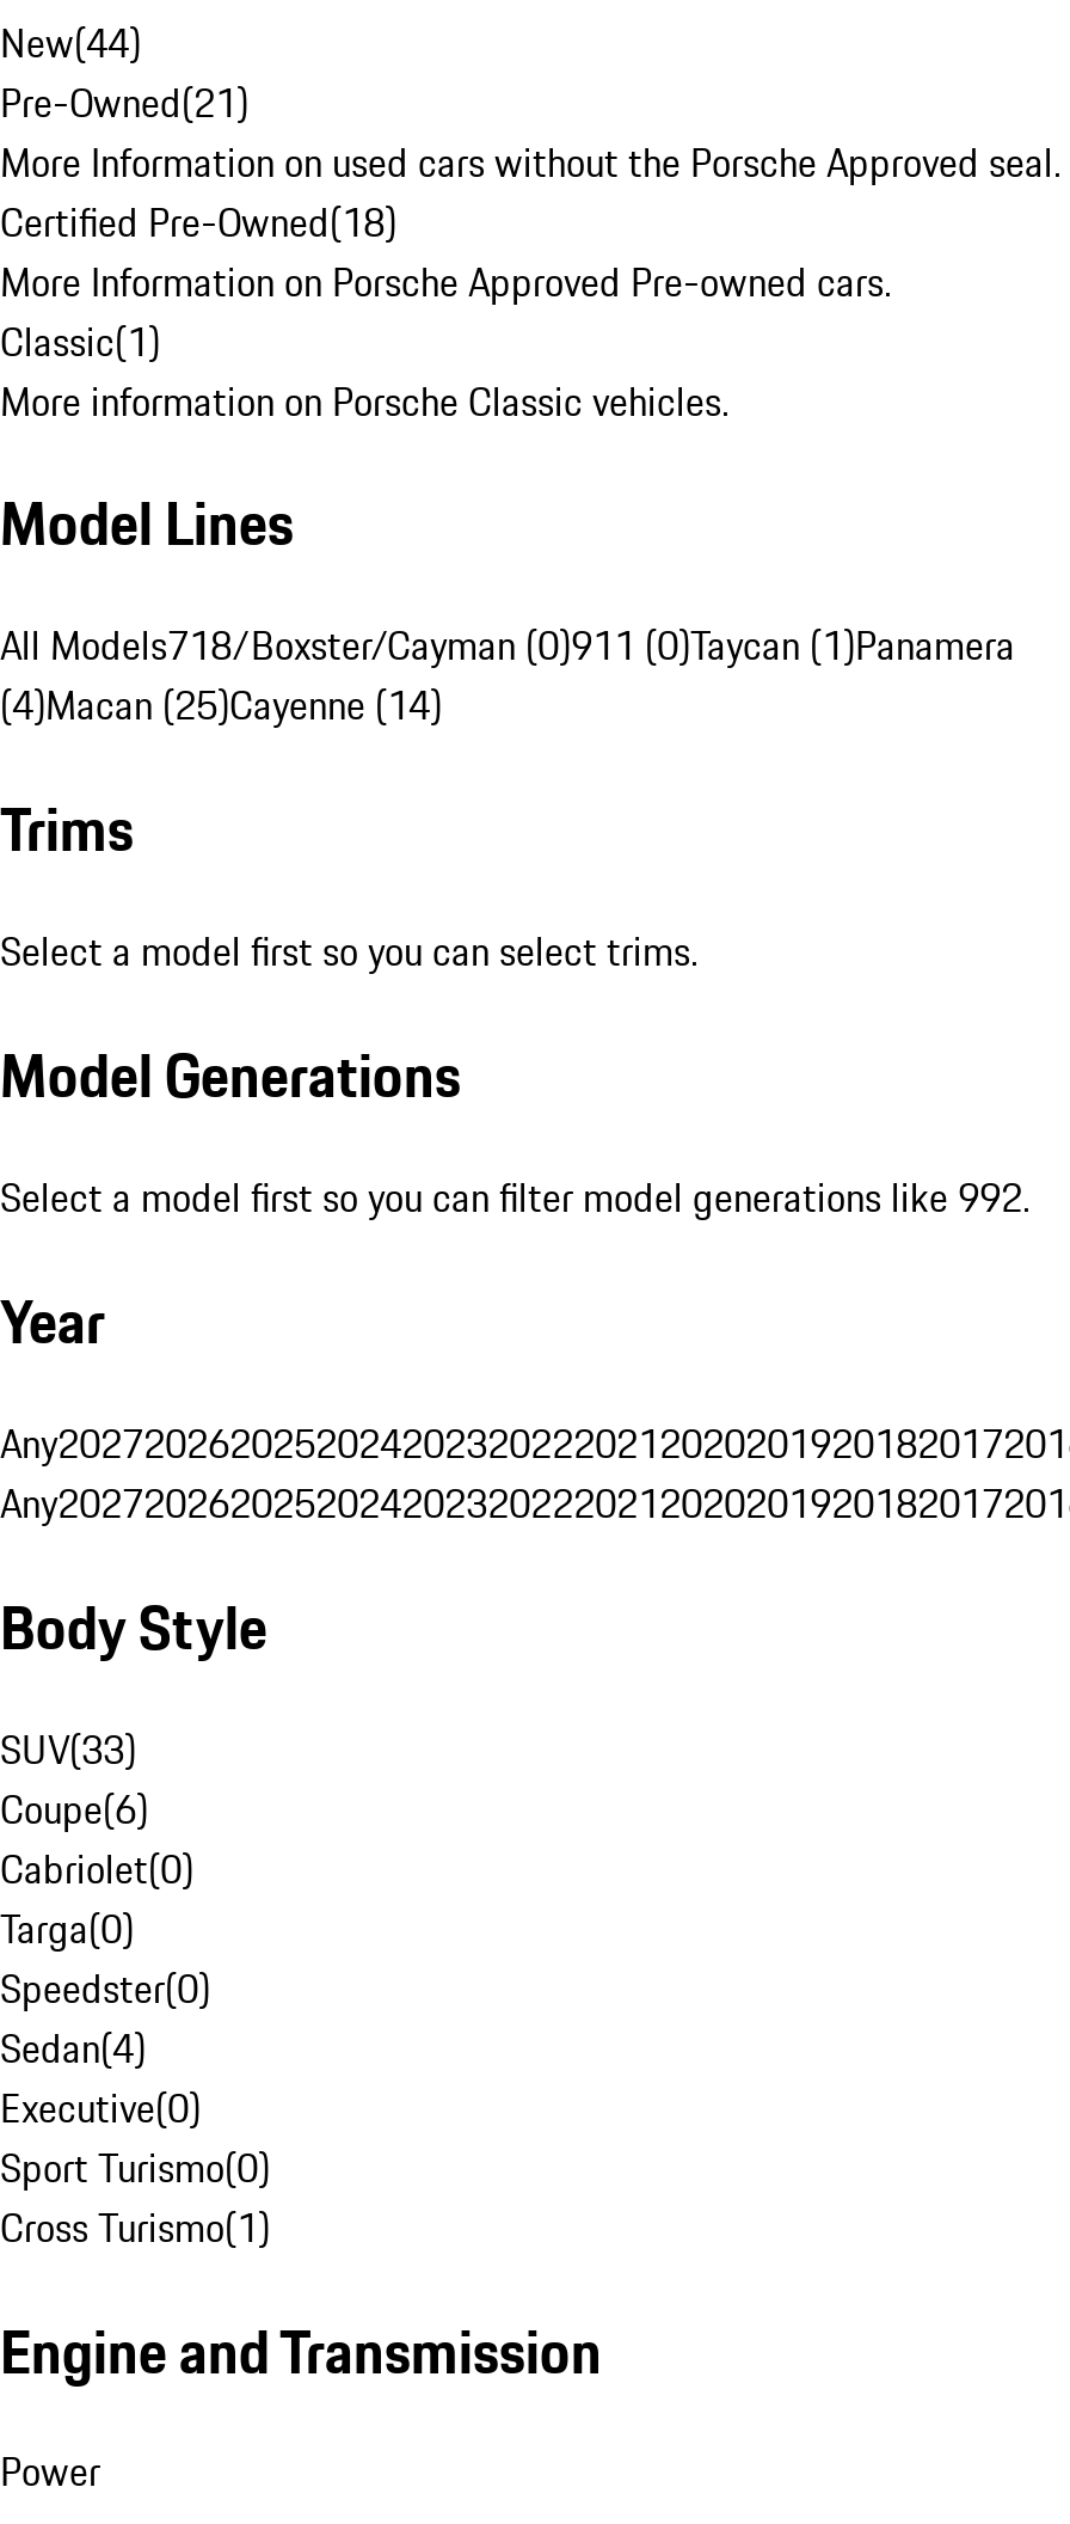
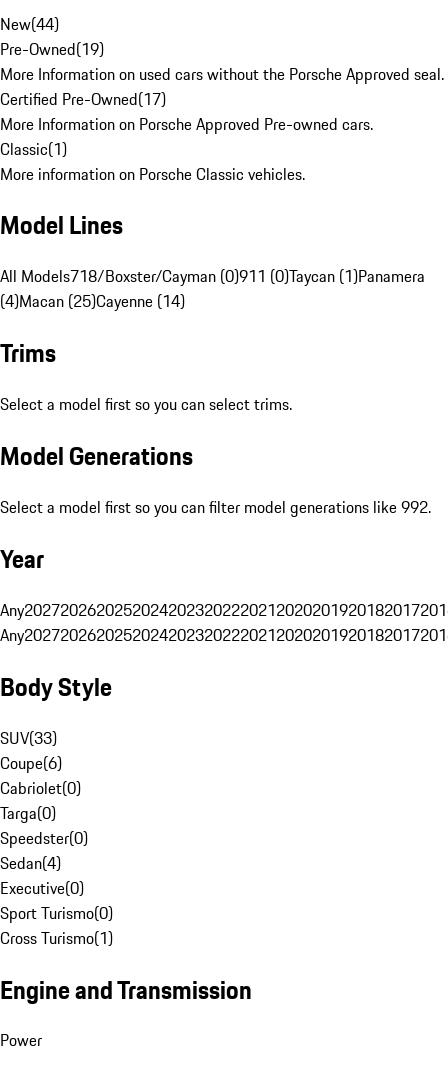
- Pre-Owned(21)
+ Pre-Owned(19)

- Certified Pre-Owned(18)
+ Certified Pre-Owned(17)
